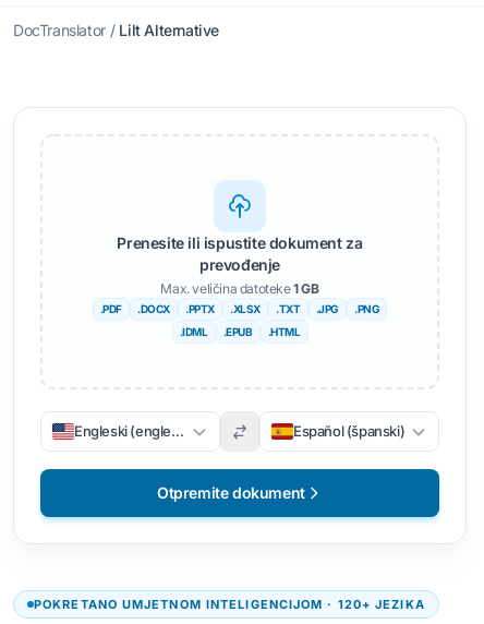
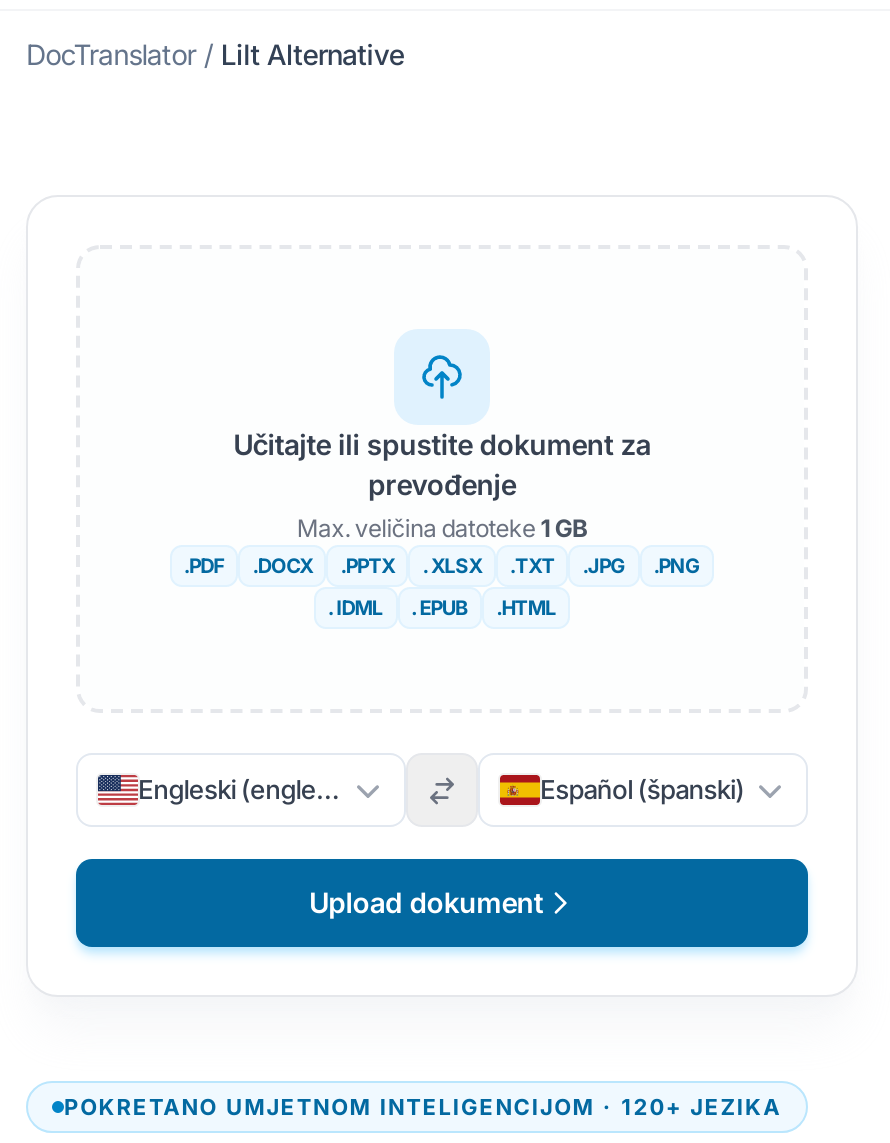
- Prenesite ili ispustite dokument za
+ Učitajte ili spustite dokument za

- .XLSX
+ . XLSX

- Otpremite dokument
+ Upload dokument
